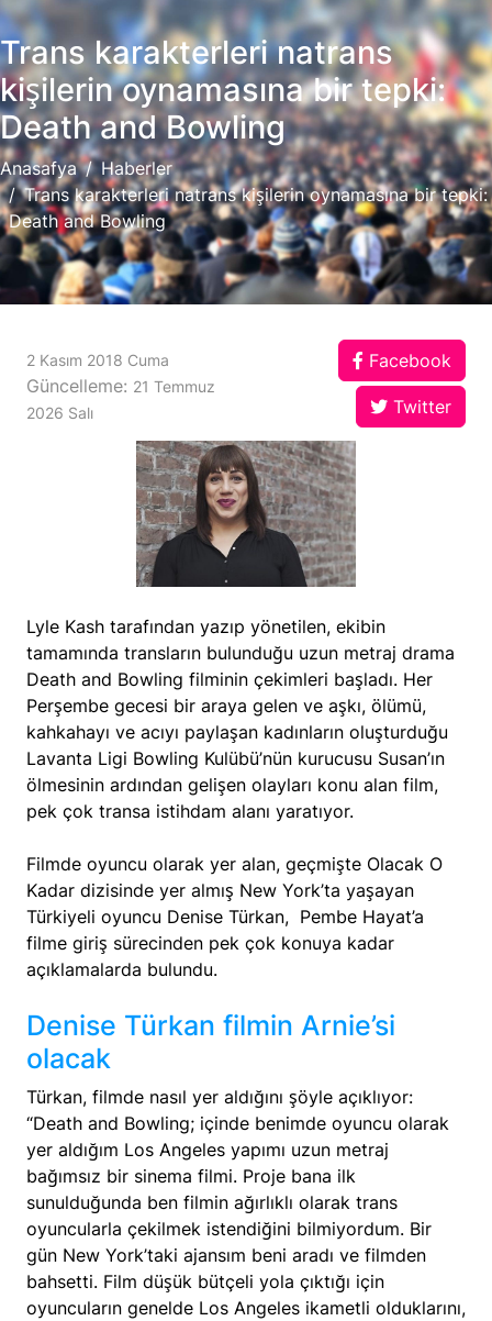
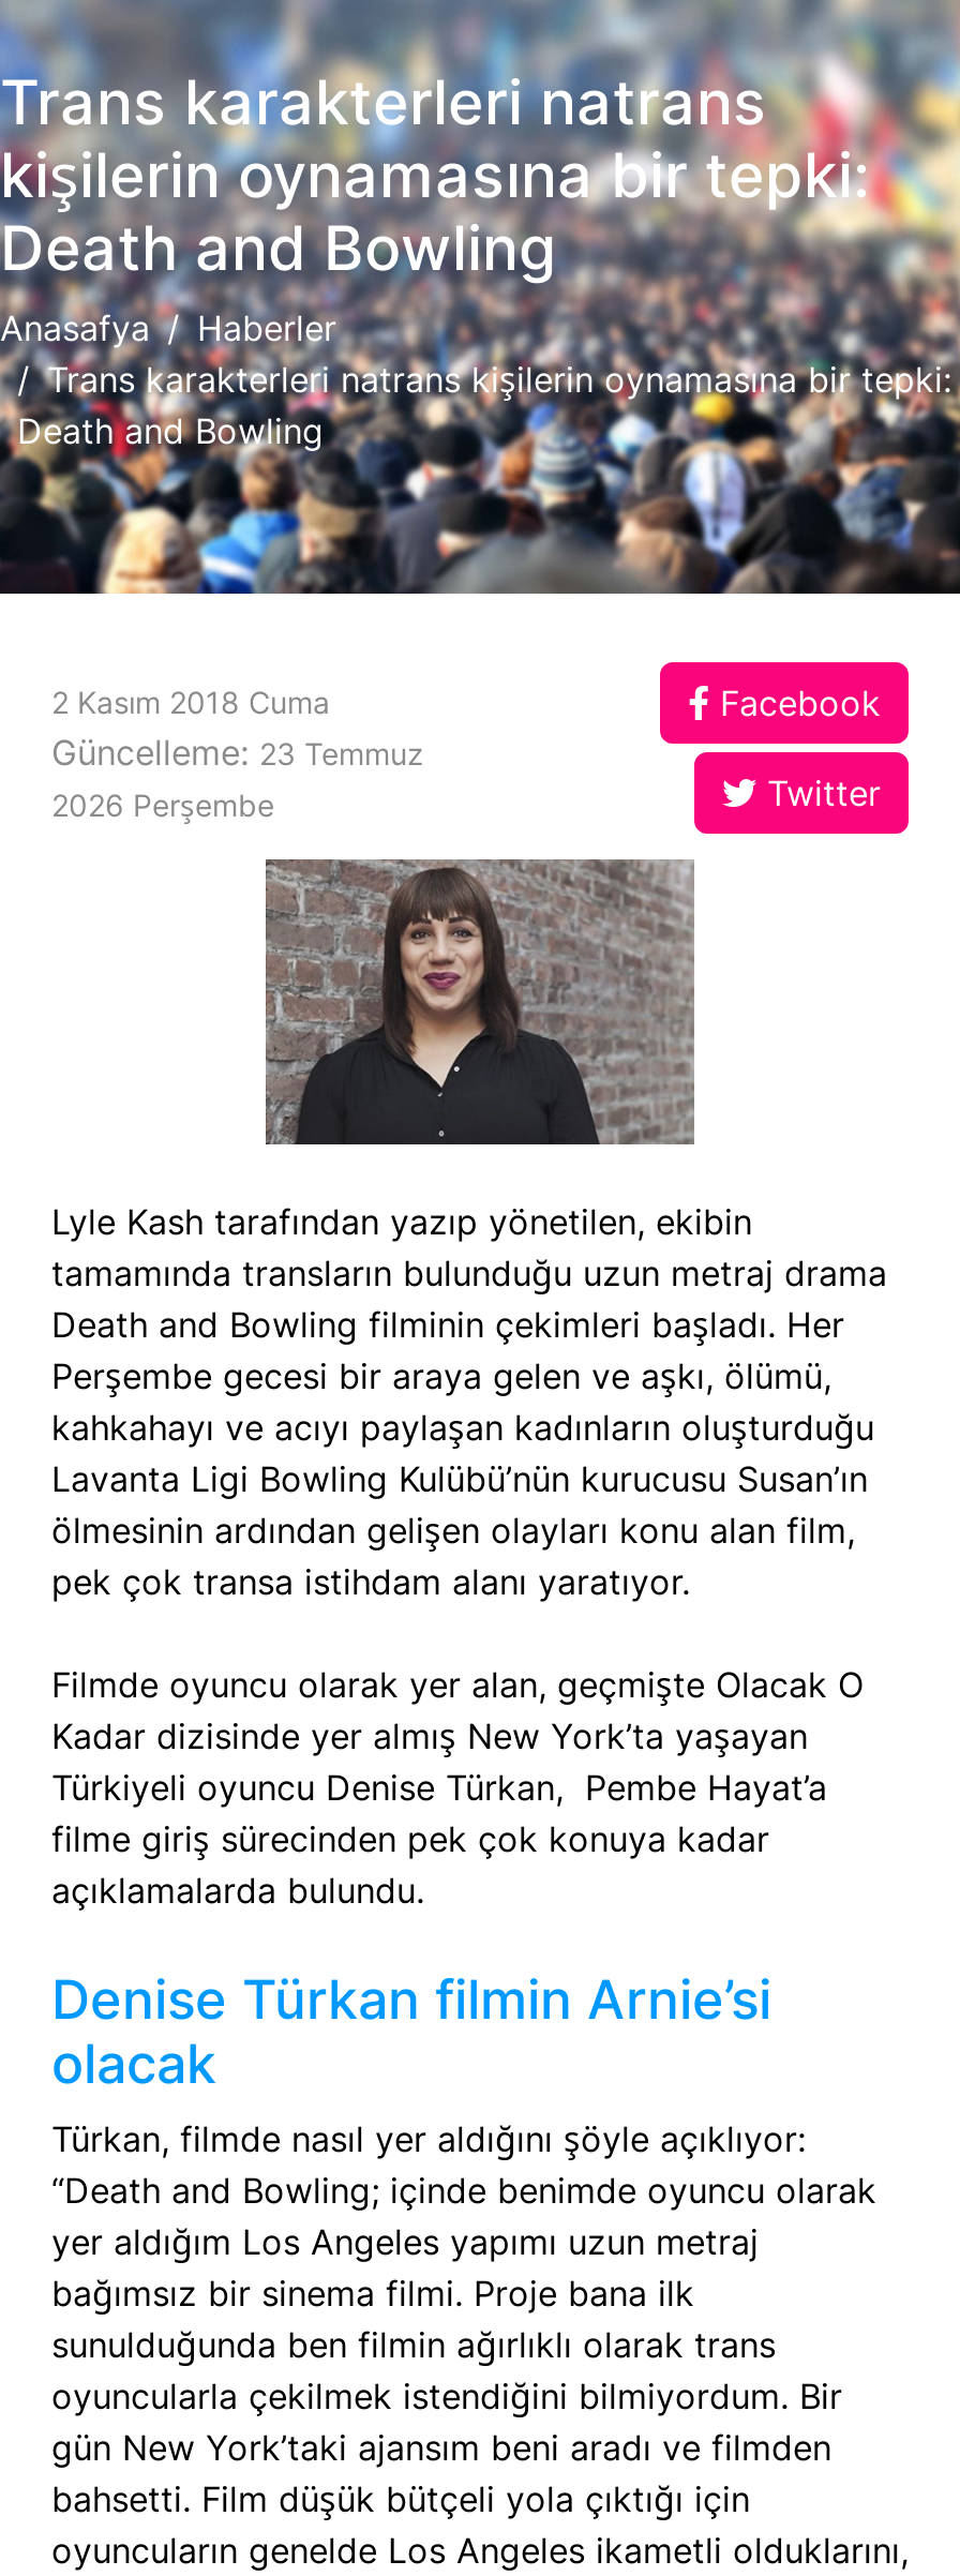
- Güncelleme: 21 Temmuz
- 2026 Salı
+ Güncelleme: 23 Temmuz
+ 2026 Perşembe
